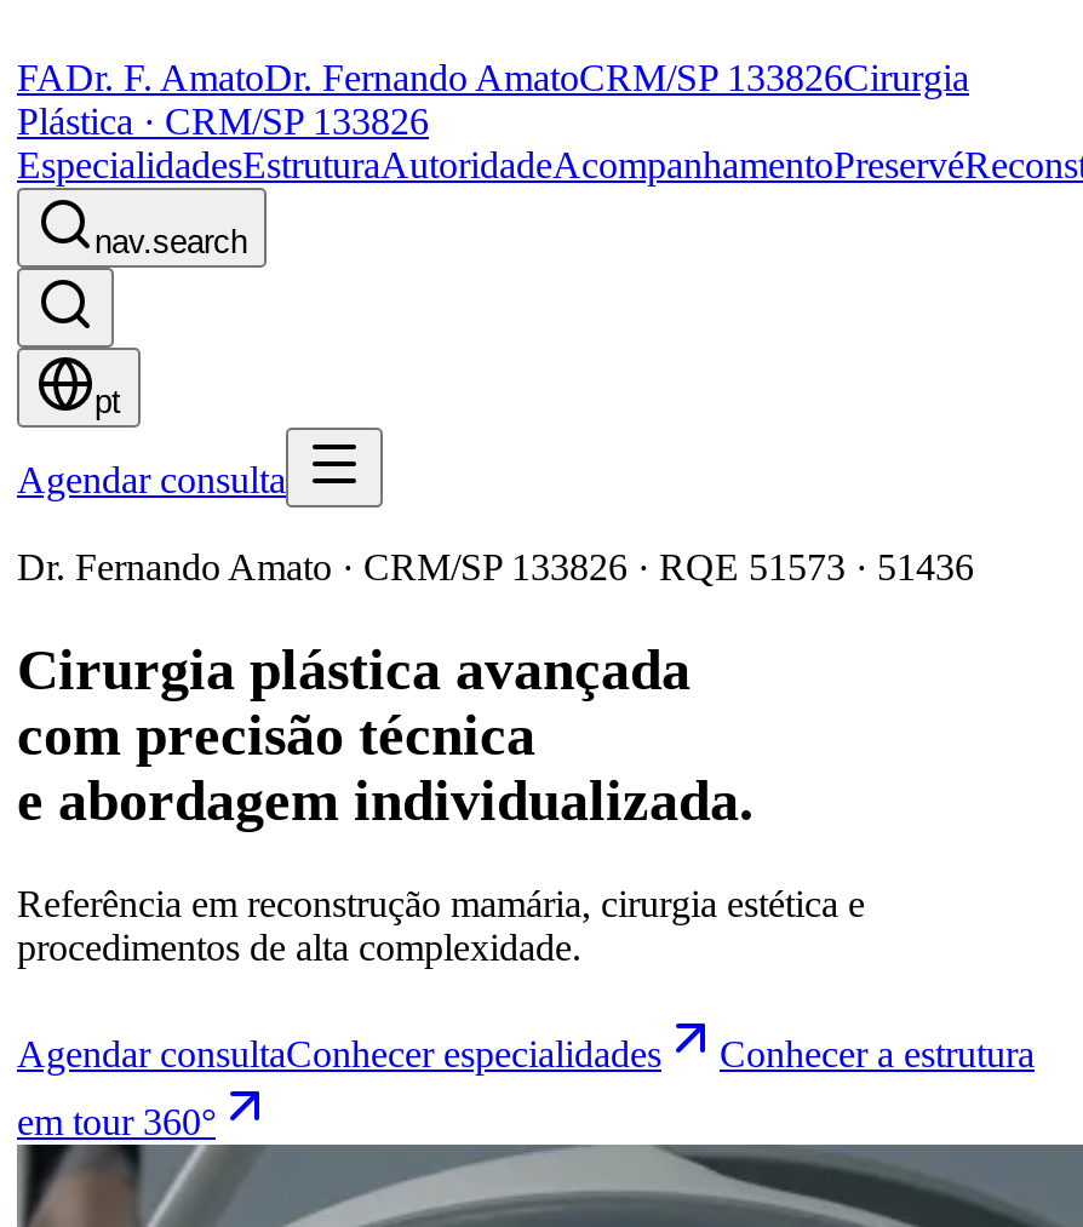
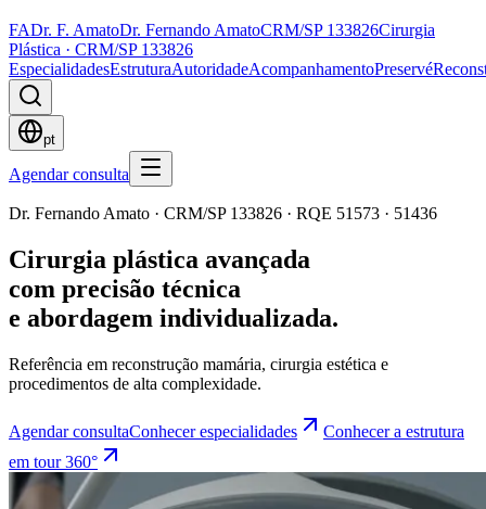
- nav.search
